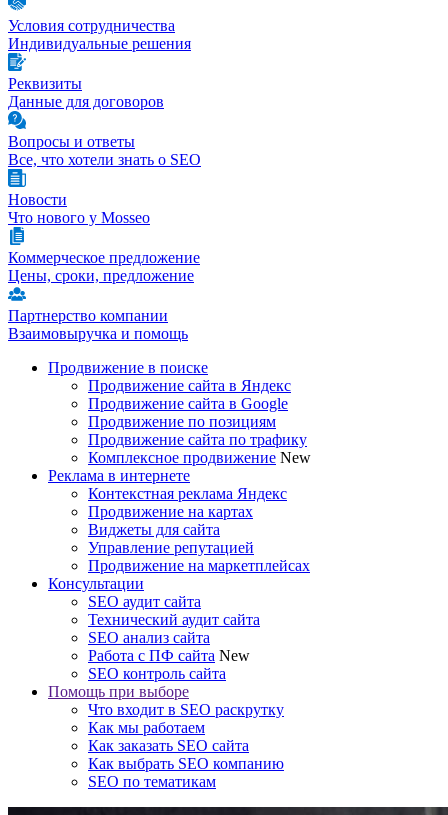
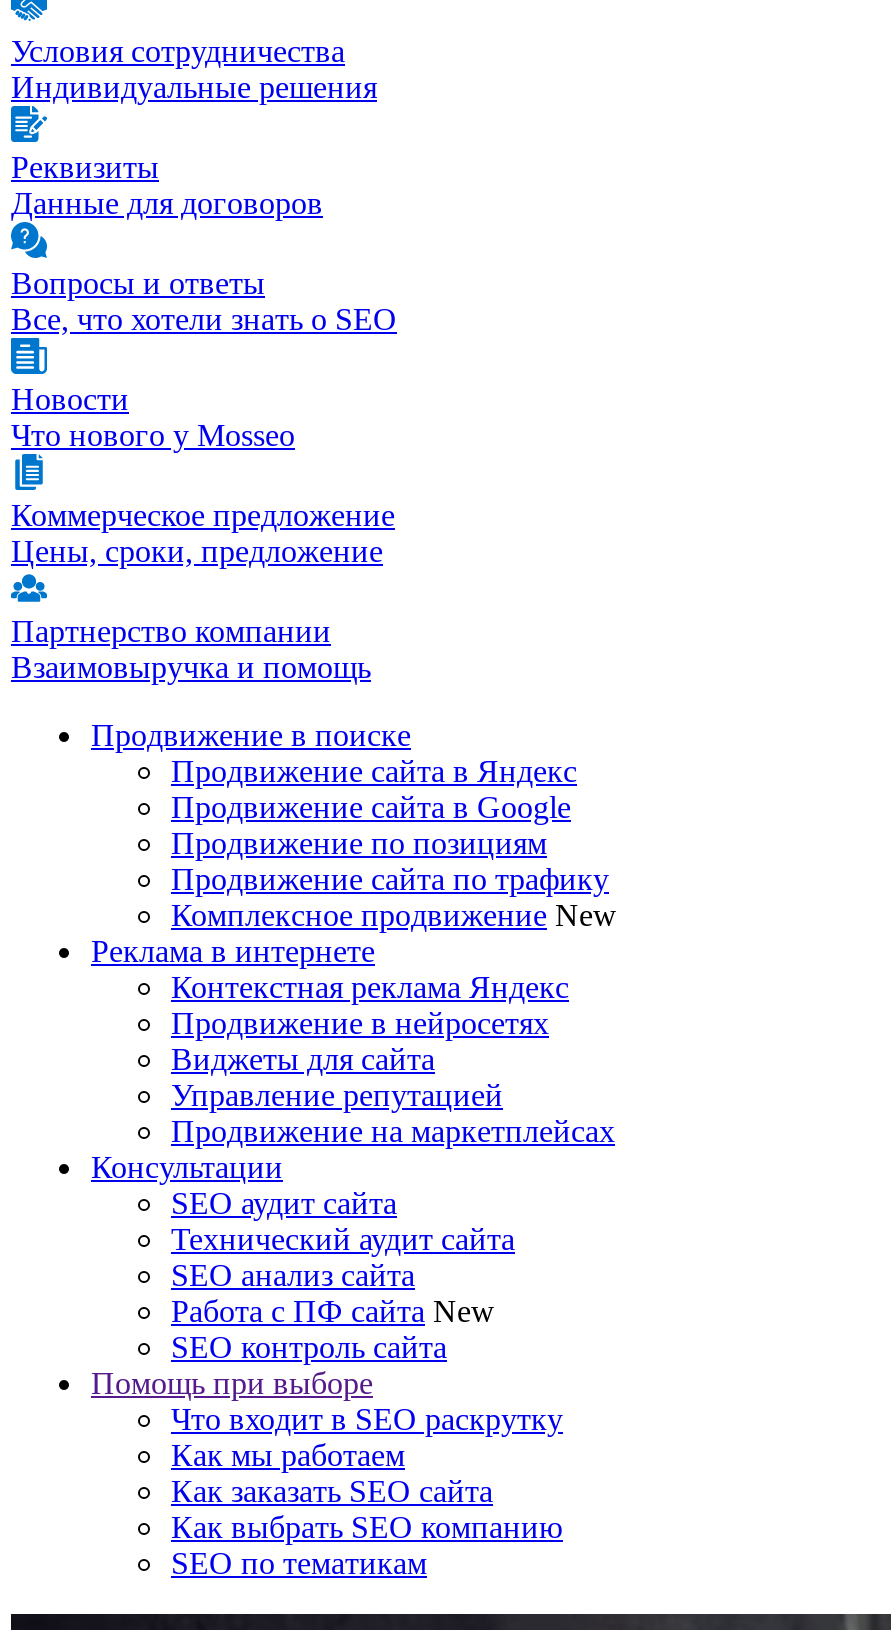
- Продвижение на картах
+ Продвижение в нейросетях
